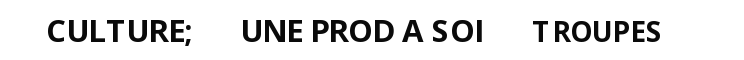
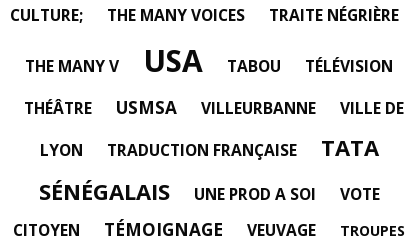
+ VOTE
+ CITOYEN
+ TÉMOIGNAGE
+ VEUVAGE

+ THE MANY VOICES
+ TRAITE NÉGRIÈRE
+ THE MANY V
+ USA
+ TABOU
+ TÉLÉVISION
+ THÉÂTRE
+ USMSA
+ VILLEURBANNE
+ VILLE DE
+ LYON
+ TRADUCTION FRANÇAISE
+ TATA
+ SÉNÉGALAIS
